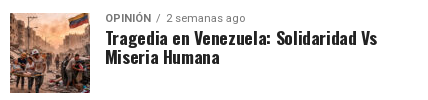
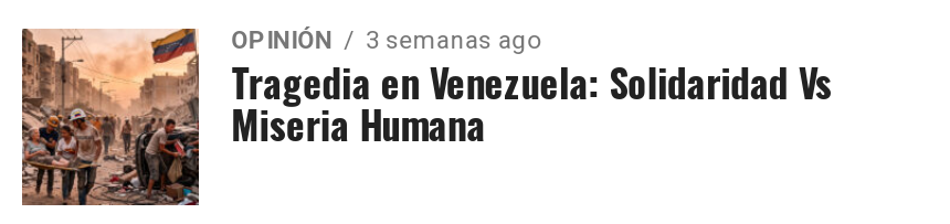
- OPINIÓN 2 semanas ago
+ OPINIÓN 3 semanas ago
